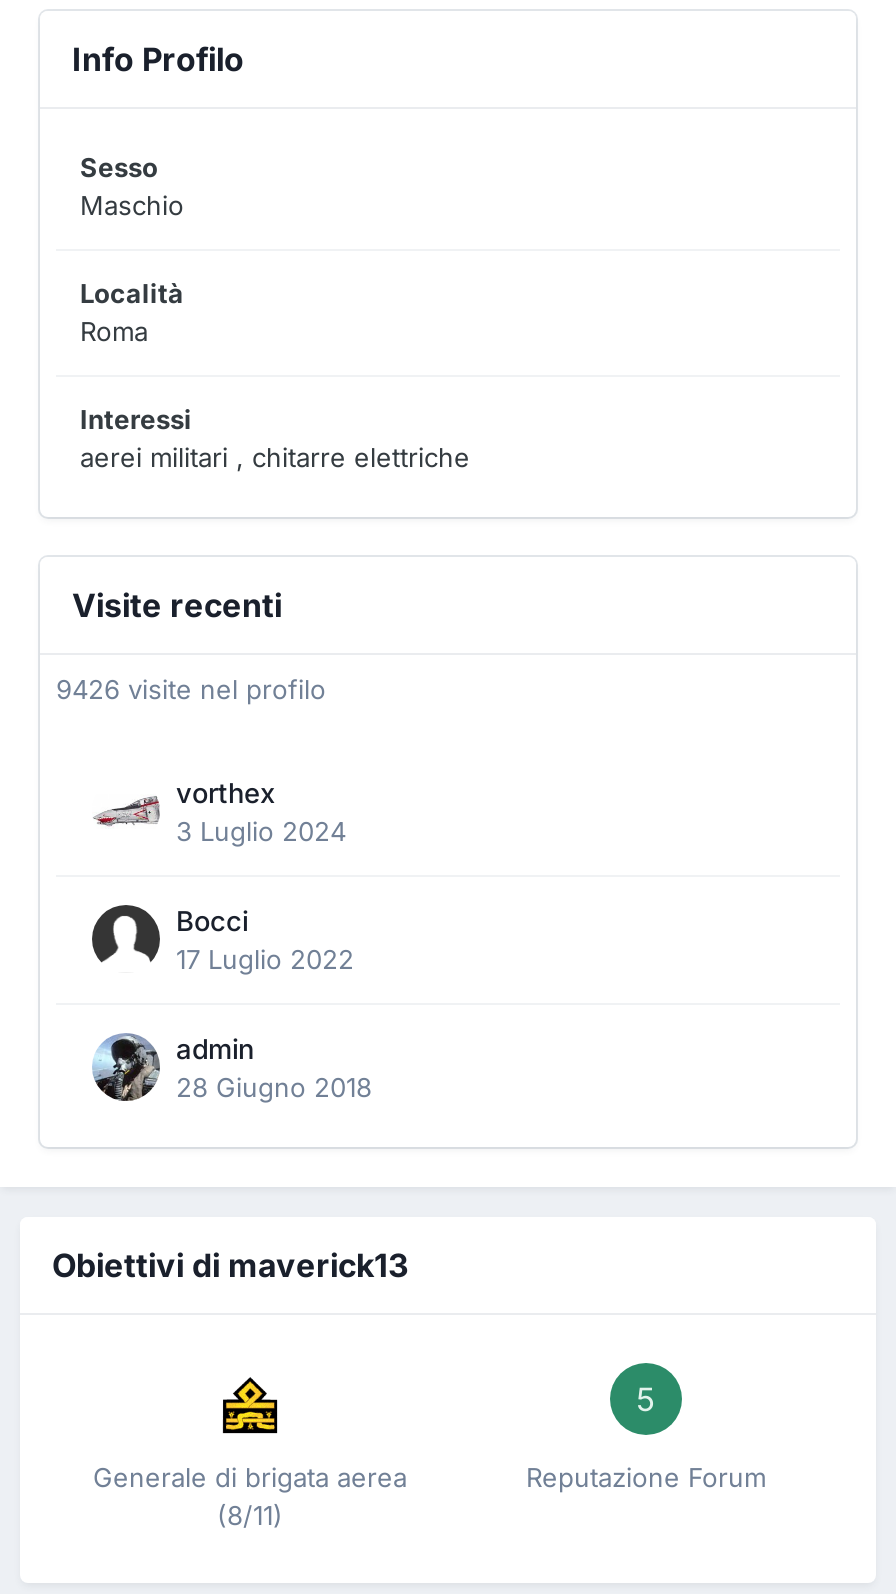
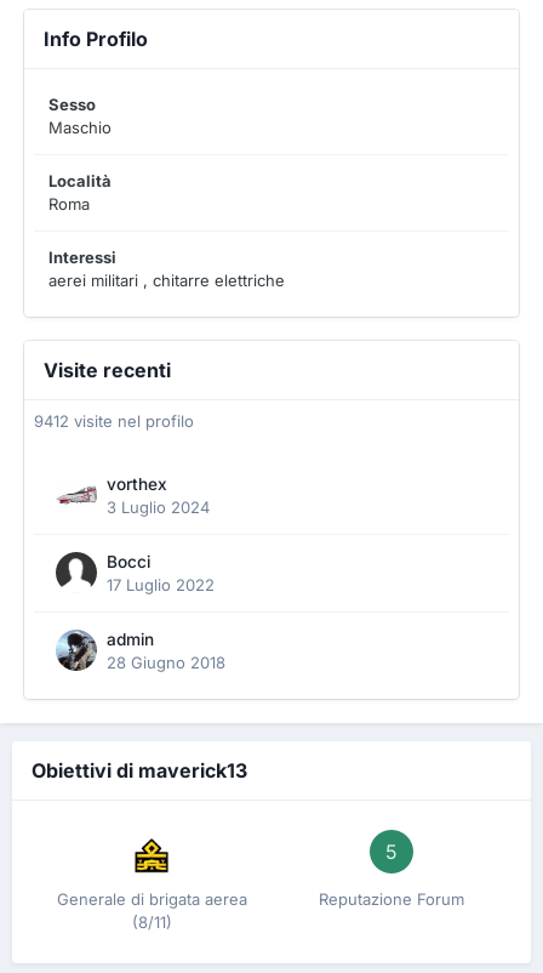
- 9426 visite nel profilo
+ 9412 visite nel profilo
